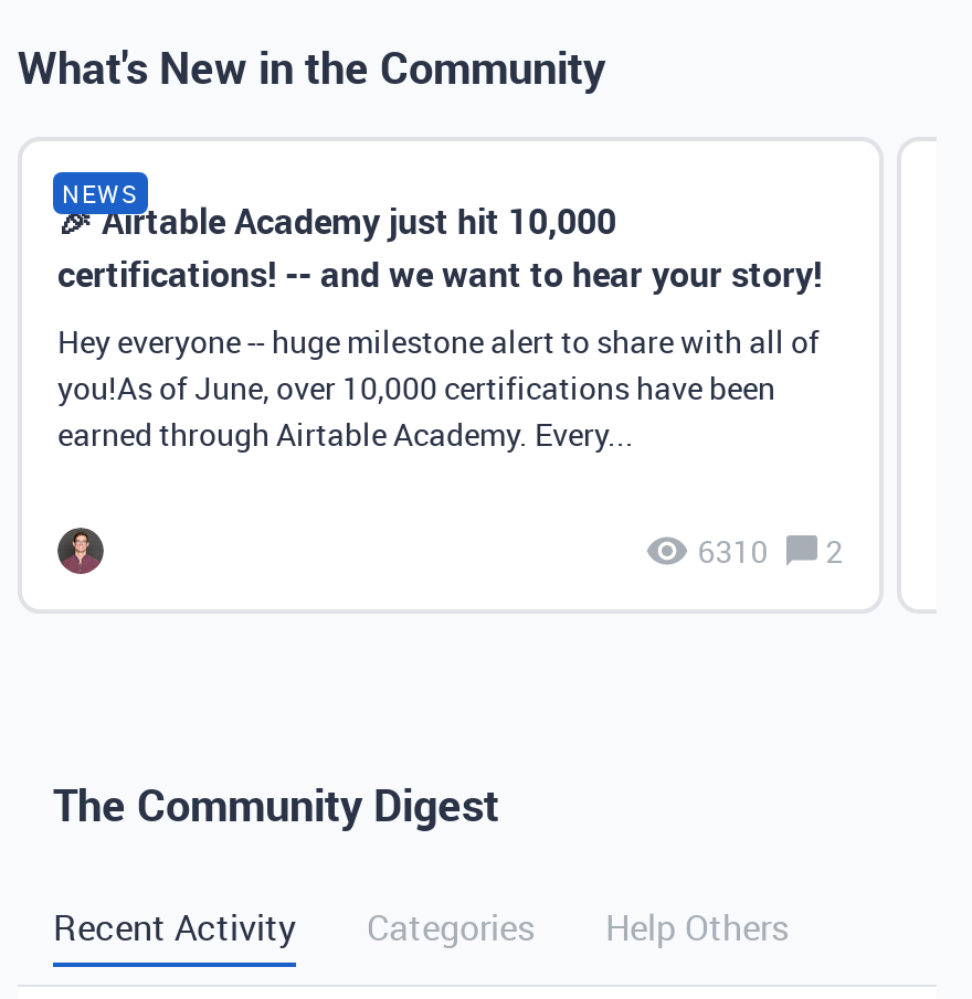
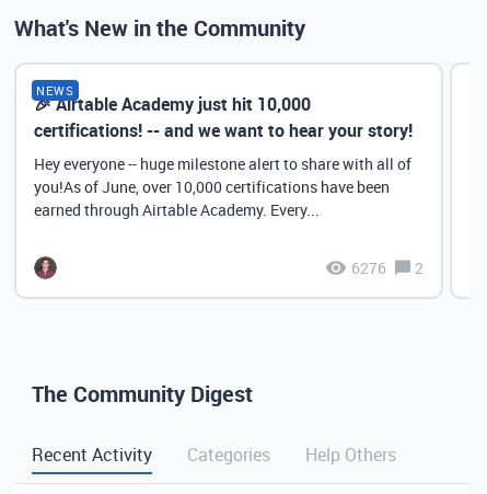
- 6310 2
+ 6276 2
